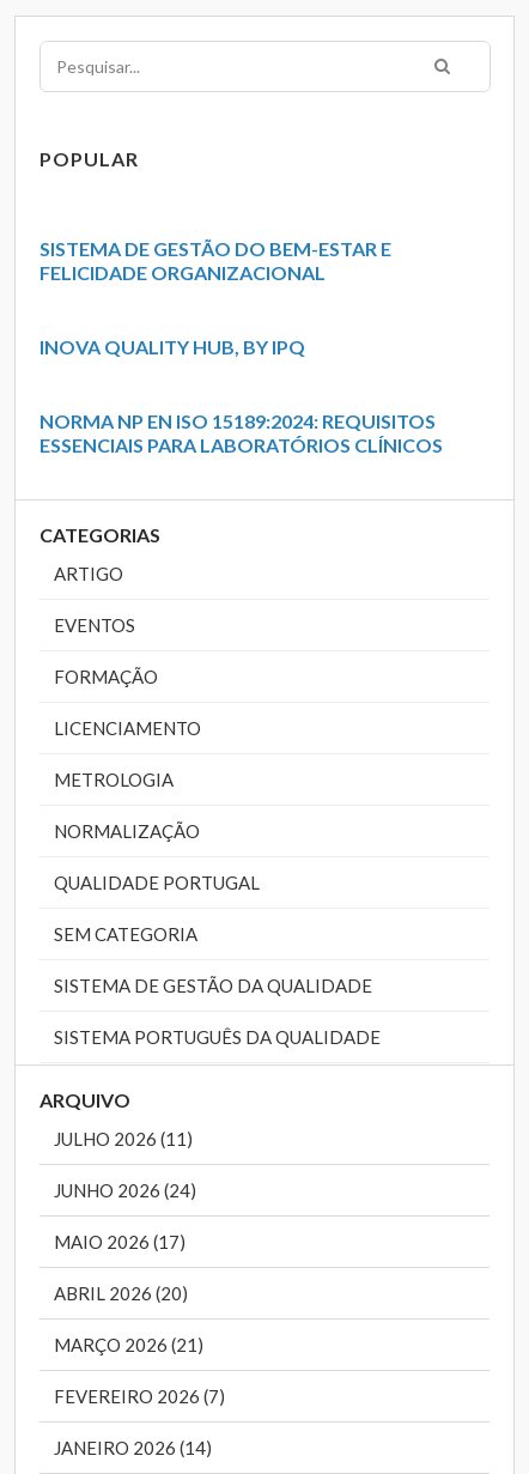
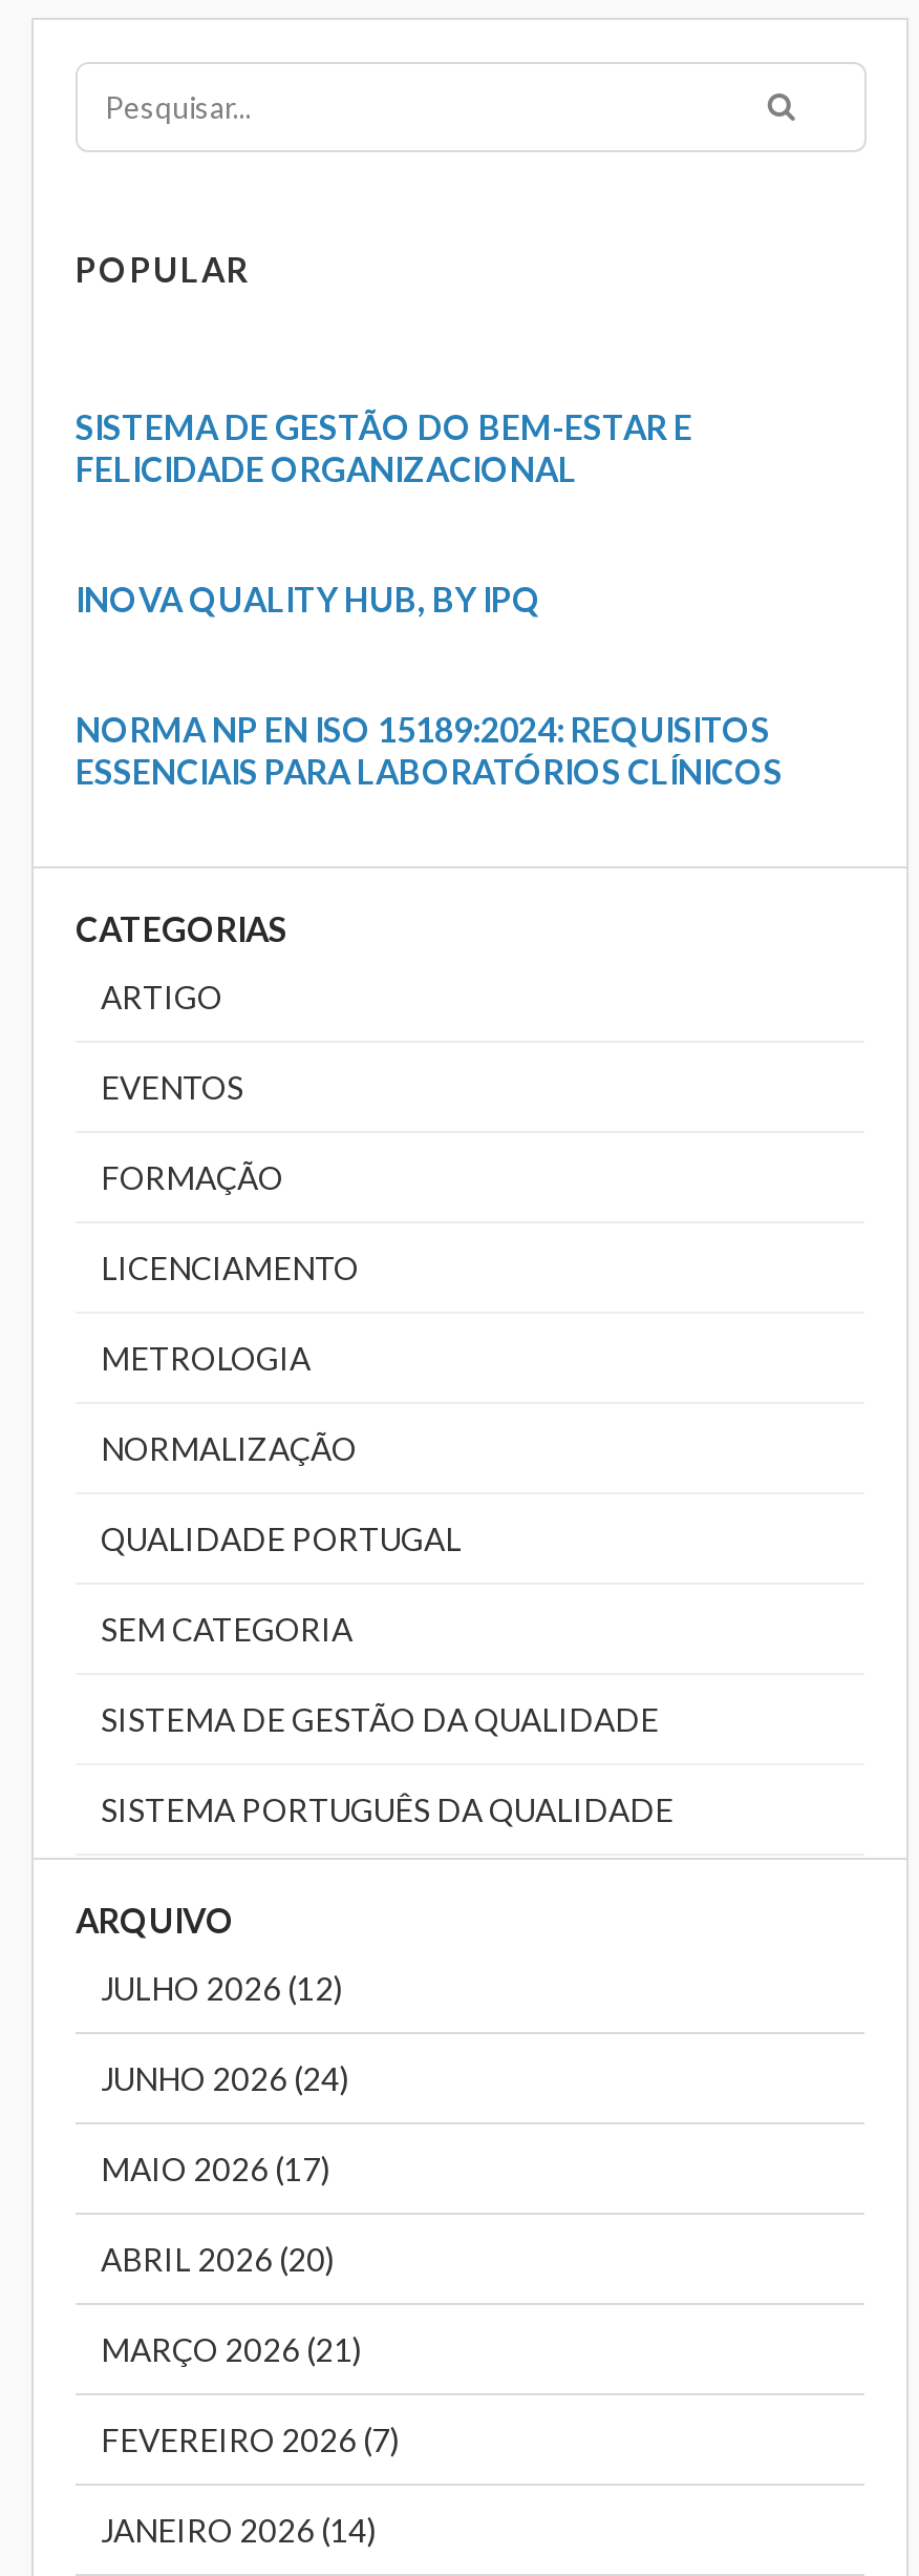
- JULHO 2026 (11)
+ JULHO 2026 (12)
